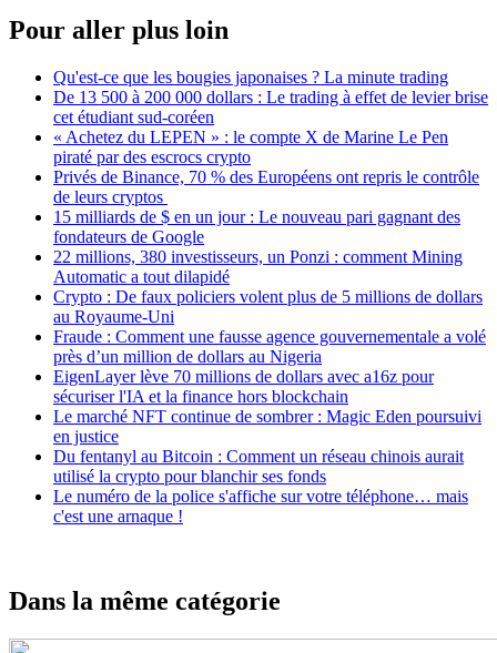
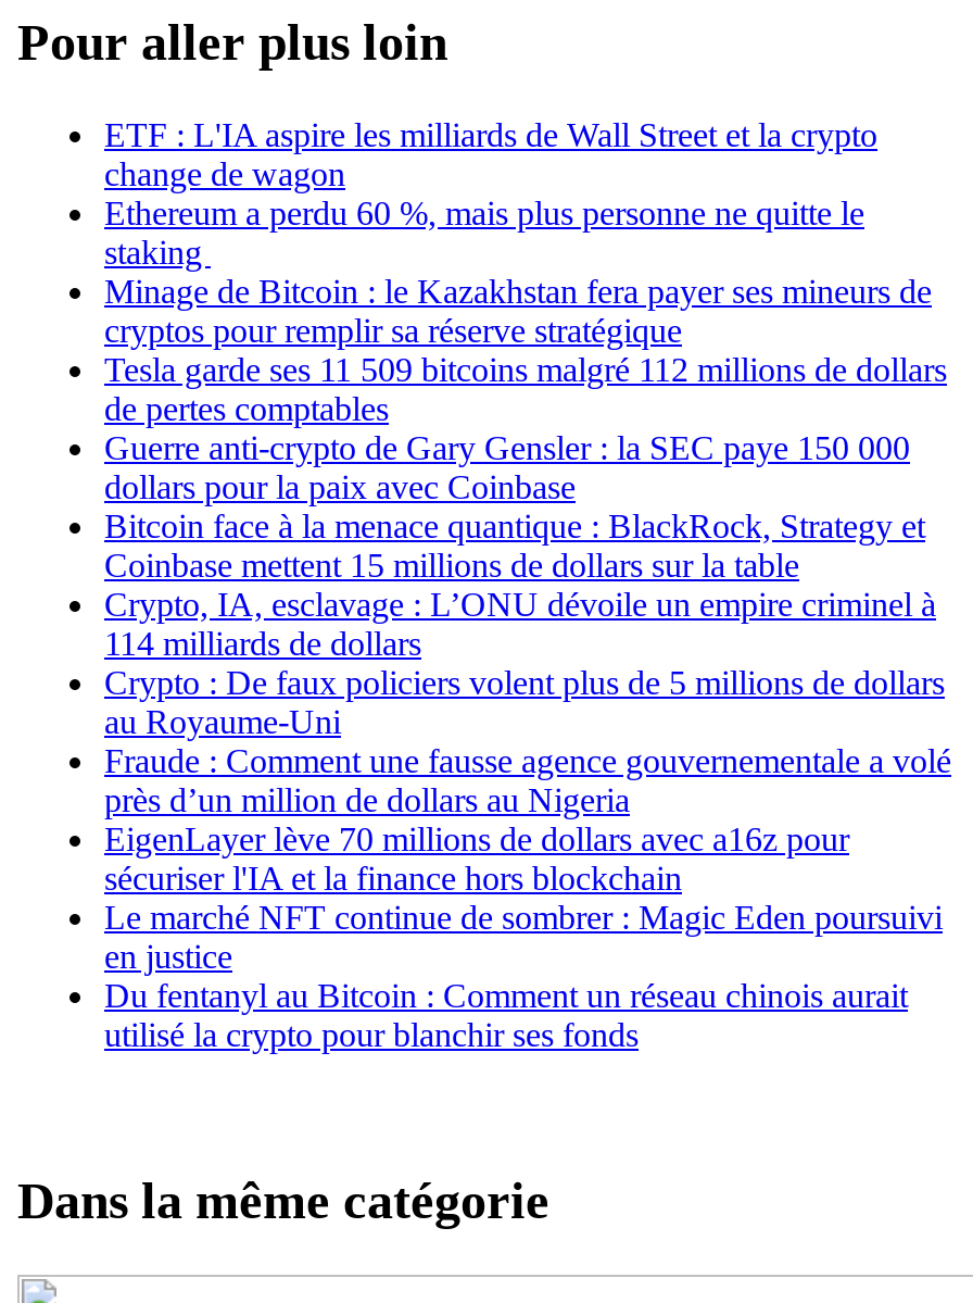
- Qu'est-ce que les bougies japonaises ? La minute trading
- De 13 500 à 200 000 dollars : Le trading à effet de levier brise
- cet étudiant sud-coréen
- « Achetez du LEPEN » : le compte X de Marine Le Pen
- piraté par des escrocs crypto
- Privés de Binance, 70 % des Européens ont repris le contrôle
- de leurs cryptos
- 15 milliards de $ en un jour : Le nouveau pari gagnant des
- fondateurs de Google
- 22 millions, 380 investisseurs, un Ponzi : comment Mining
- Automatic a tout dilapidé
+ ETF : L'IA aspire les milliards de Wall Street et la crypto
+ change de wagon
+ Ethereum a perdu 60 %, mais plus personne ne quitte le
+ staking
+ Minage de Bitcoin : le Kazakhstan fera payer ses mineurs de
+ cryptos pour remplir sa réserve stratégique
+ Tesla garde ses 11 509 bitcoins malgré 112 millions de dollars
+ de pertes comptables
+ Guerre anti-crypto de Gary Gensler : la SEC paye 150 000
+ dollars pour la paix avec Coinbase
+ Bitcoin face à la menace quantique : BlackRock, Strategy et
+ Coinbase mettent 15 millions de dollars sur la table
+ Crypto, IA, esclavage : L’ONU dévoile un empire criminel à
+ 114 milliards de dollars

moved down: Crypto : De faux policiers volent plus de 5 millions de dollars | au Royaume-Uni | Fraude : Comment une fausse agence gouvernementale a volé | ... | Du fentanyl au Bitcoin : Comment un réseau chinois aurait | utilisé la crypto pour blanchir ses fonds

- Le numéro de la police s'affiche sur votre téléphone… mais
- c'est une arnaque !
